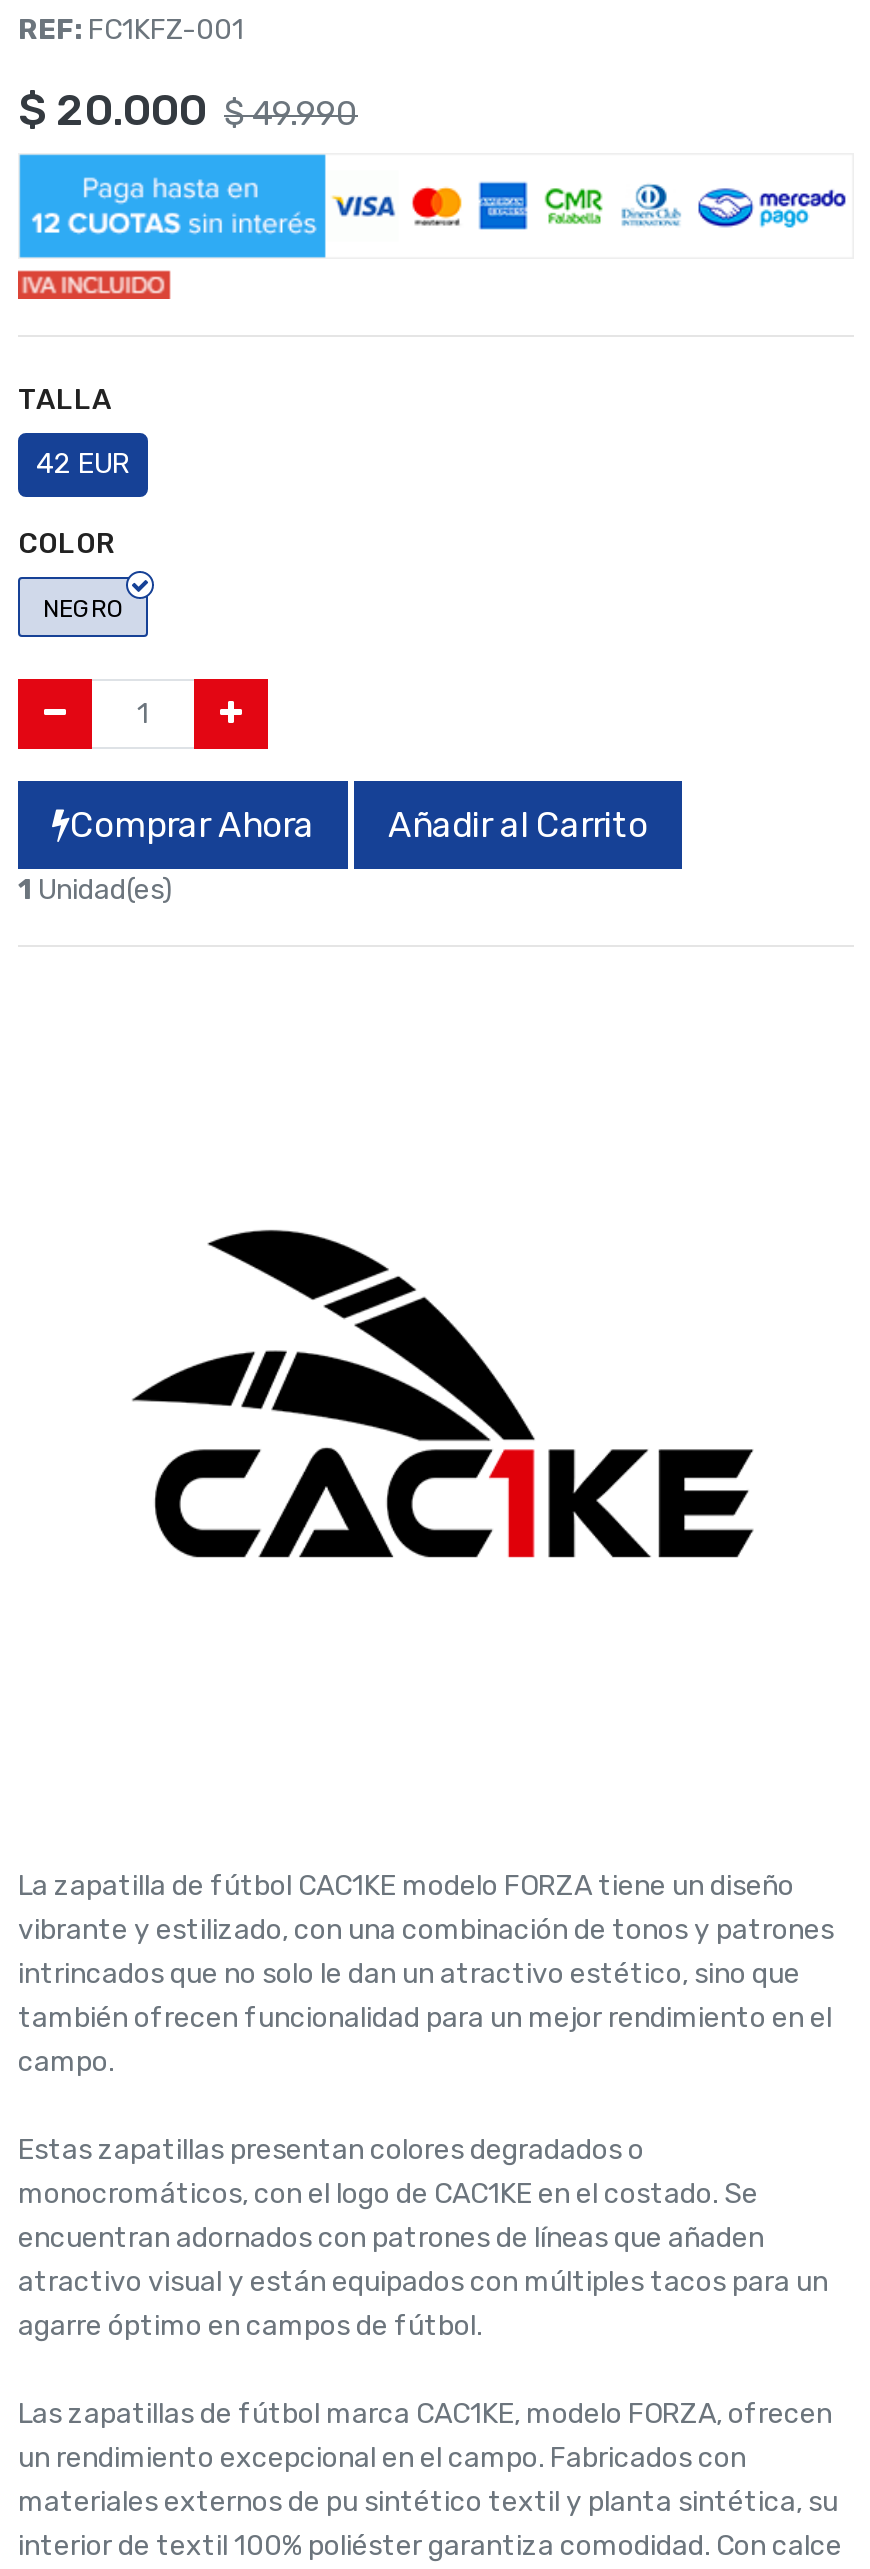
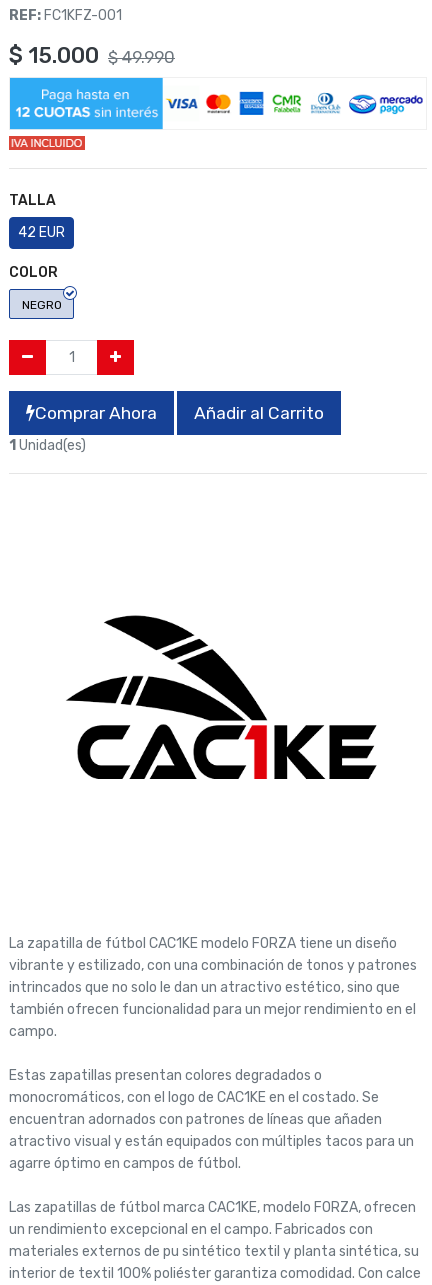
- $20.000 $49.990
+ $15.000 $49.990
